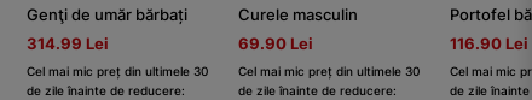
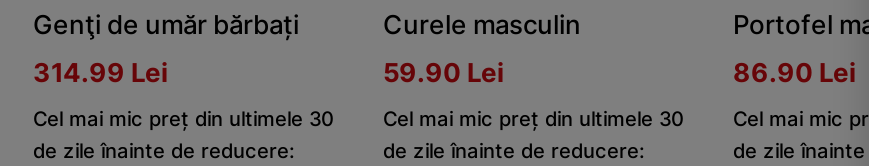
- 69.90 Lei
+ 59.90 Lei

- 116.90 Lei
+ 86.90 Lei
